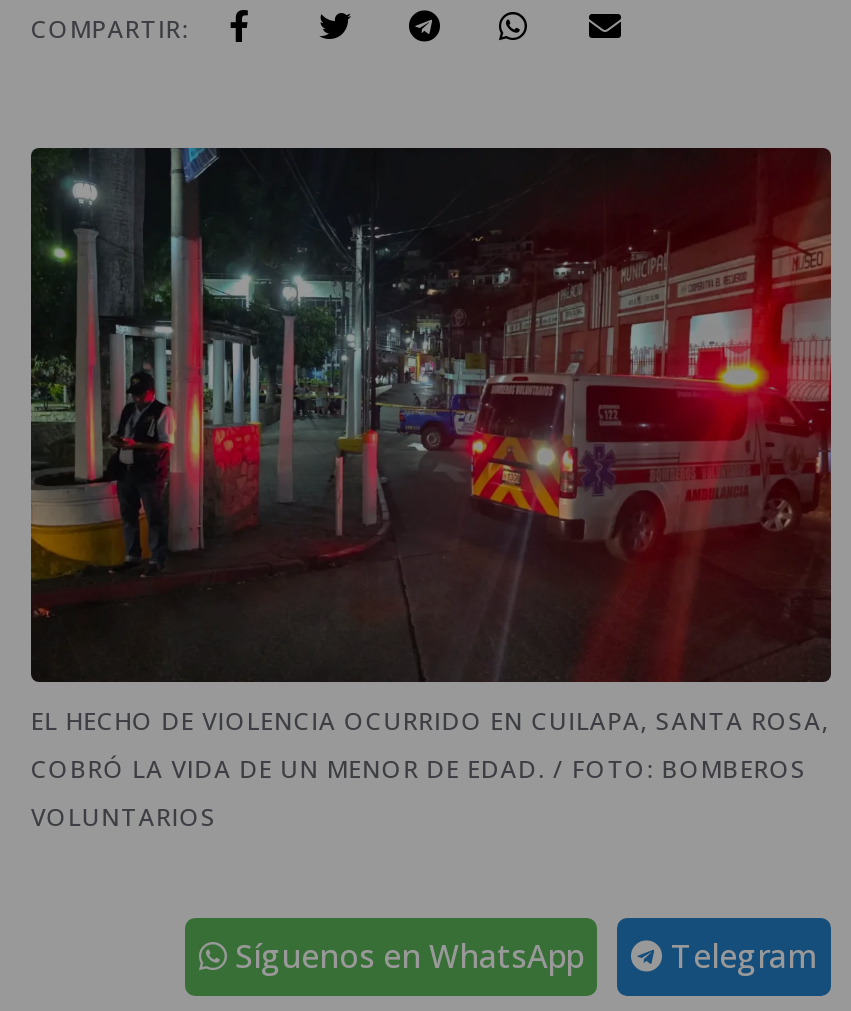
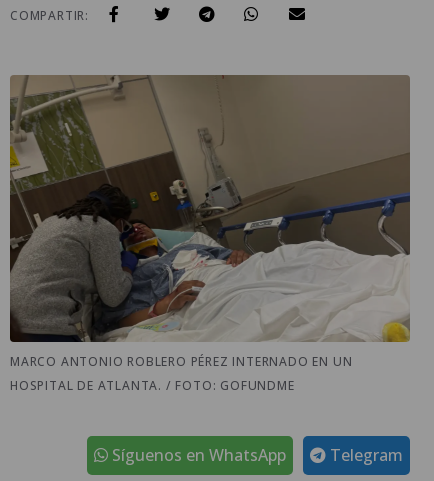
- [image]
- EL HECHO DE VIOLENCIA OCURRIDO EN CUILAPA, SANTA ROSA,
- COBRÓ LA VIDA DE UN MENOR DE EDAD. / FOTO: BOMBEROS
- VOLUNTARIOS
+ [image]
+ MARCO ANTONIO ROBLERO PÉREZ INTERNADO EN UN
+ HOSPITAL DE ATLANTA. / FOTO: GOFUNDME
